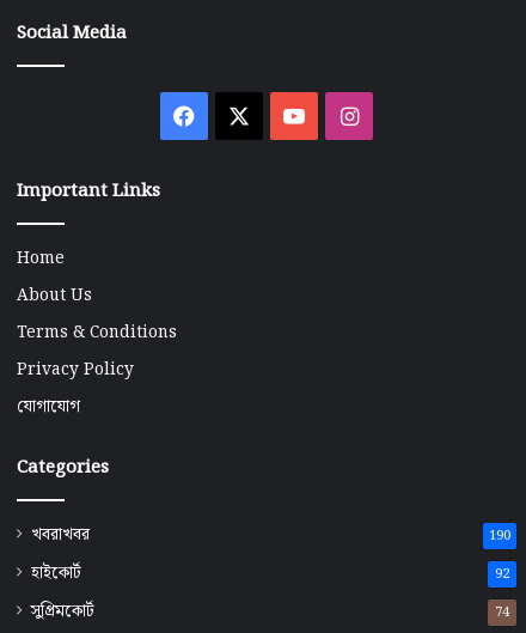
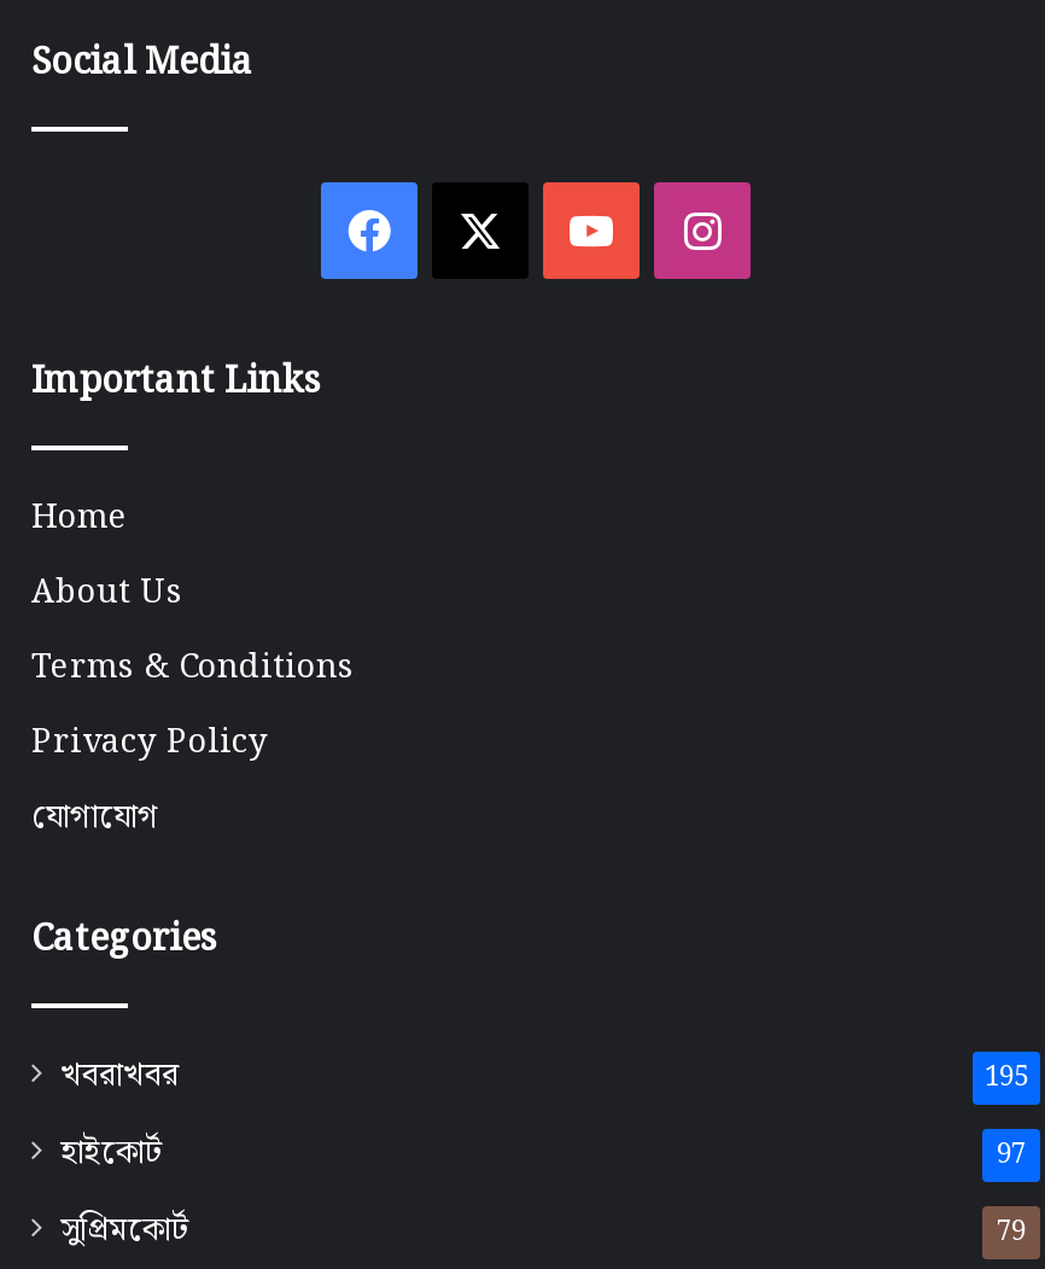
- 190
+ 195

- 92
+ 97

- 74
+ 79
